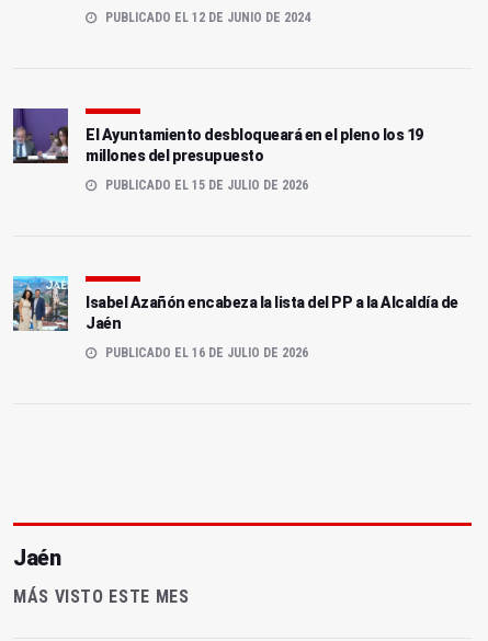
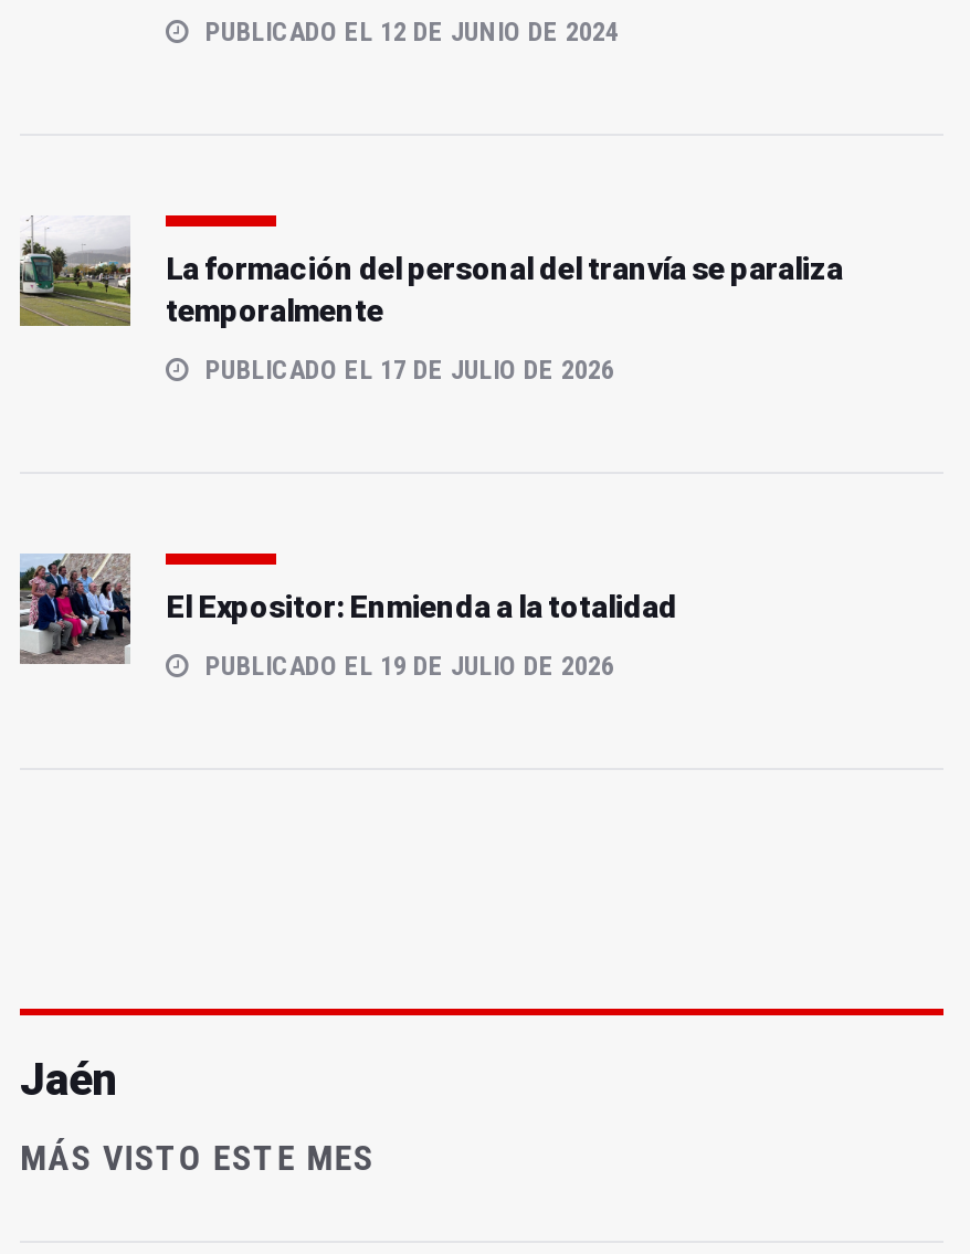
- [image]
- El Ayuntamiento desbloqueará en el pleno los 19
- millones del presupuesto
+ [image]
+ La formación del personal del tranvía se paraliza
+ temporalmente

- PUBLICADO EL 15 DE JULIO DE 2026
+ PUBLICADO EL 17 DE JULIO DE 2026

- [image]
- Isabel Azañón encabeza la lista del PP a la Alcaldía de
- Jaén
+ [image]
+ El Expositor: Enmienda a la totalidad

- PUBLICADO EL 16 DE JULIO DE 2026
+ PUBLICADO EL 19 DE JULIO DE 2026
